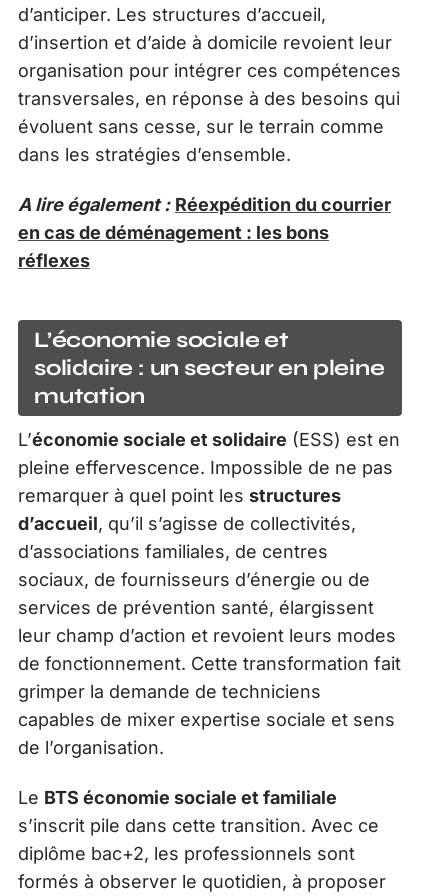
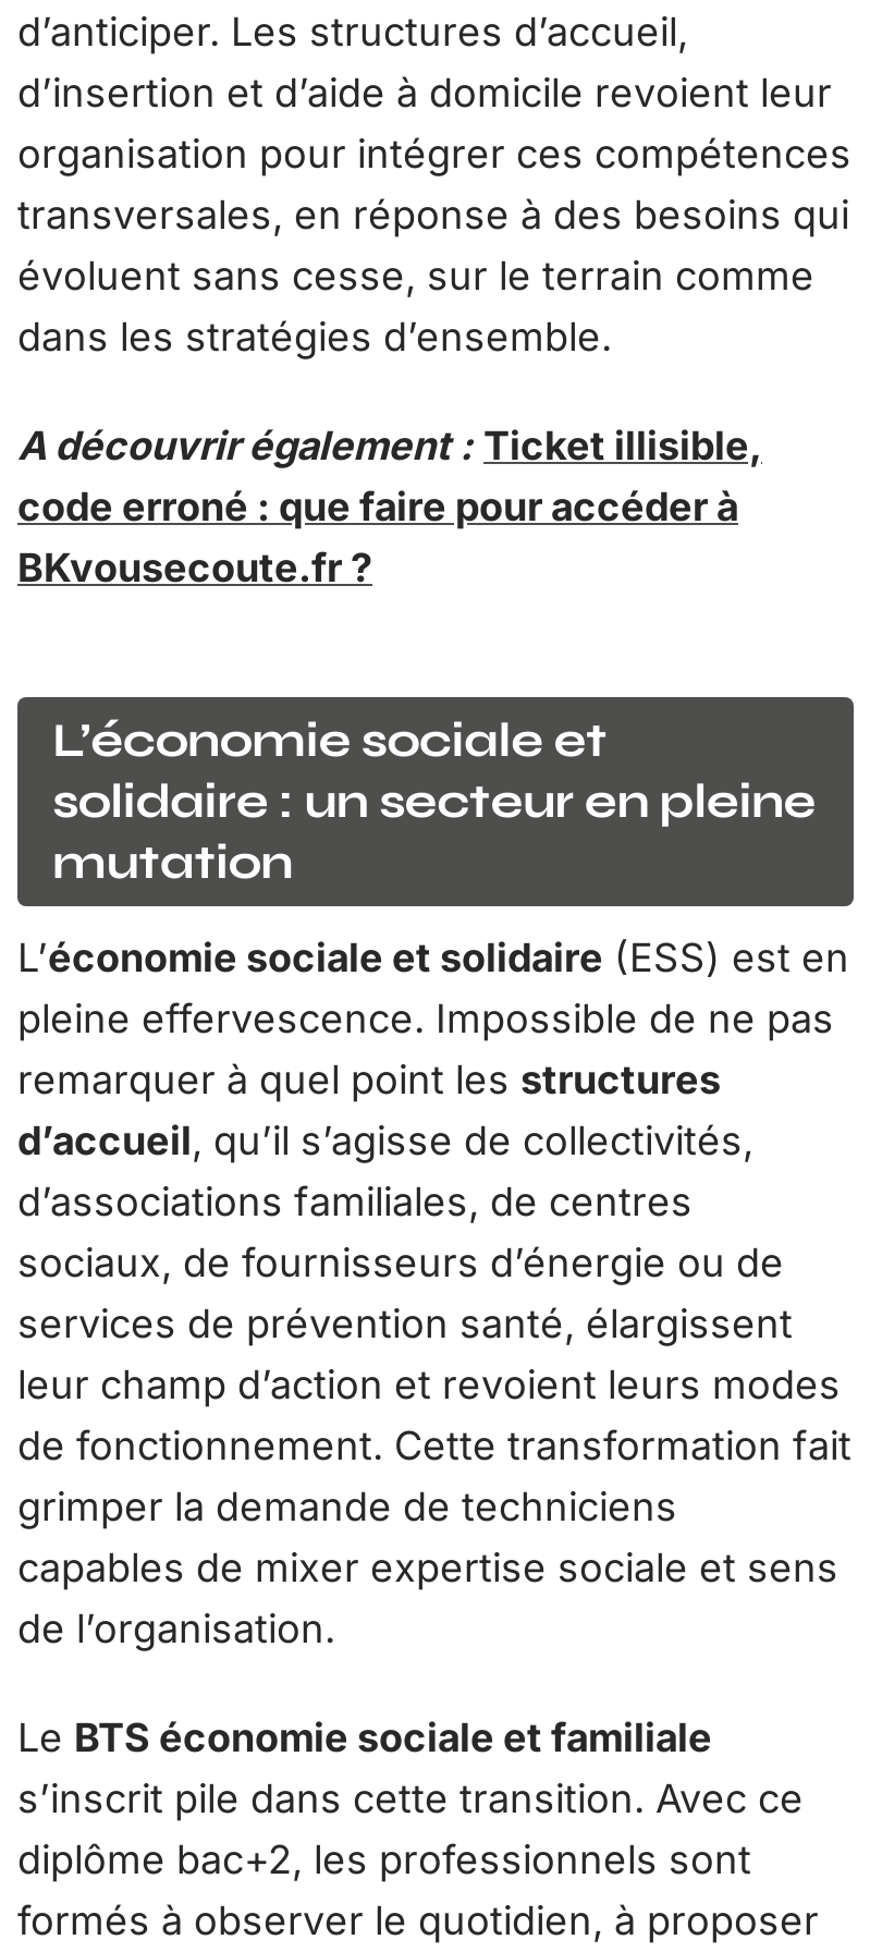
- A lire également : Réexpédition du courrier
- en cas de déménagement : les bons
- réflexes
+ A découvrir également : Ticket illisible,
+ code erroné : que faire pour accéder à
+ BKvousecoute.fr ?
